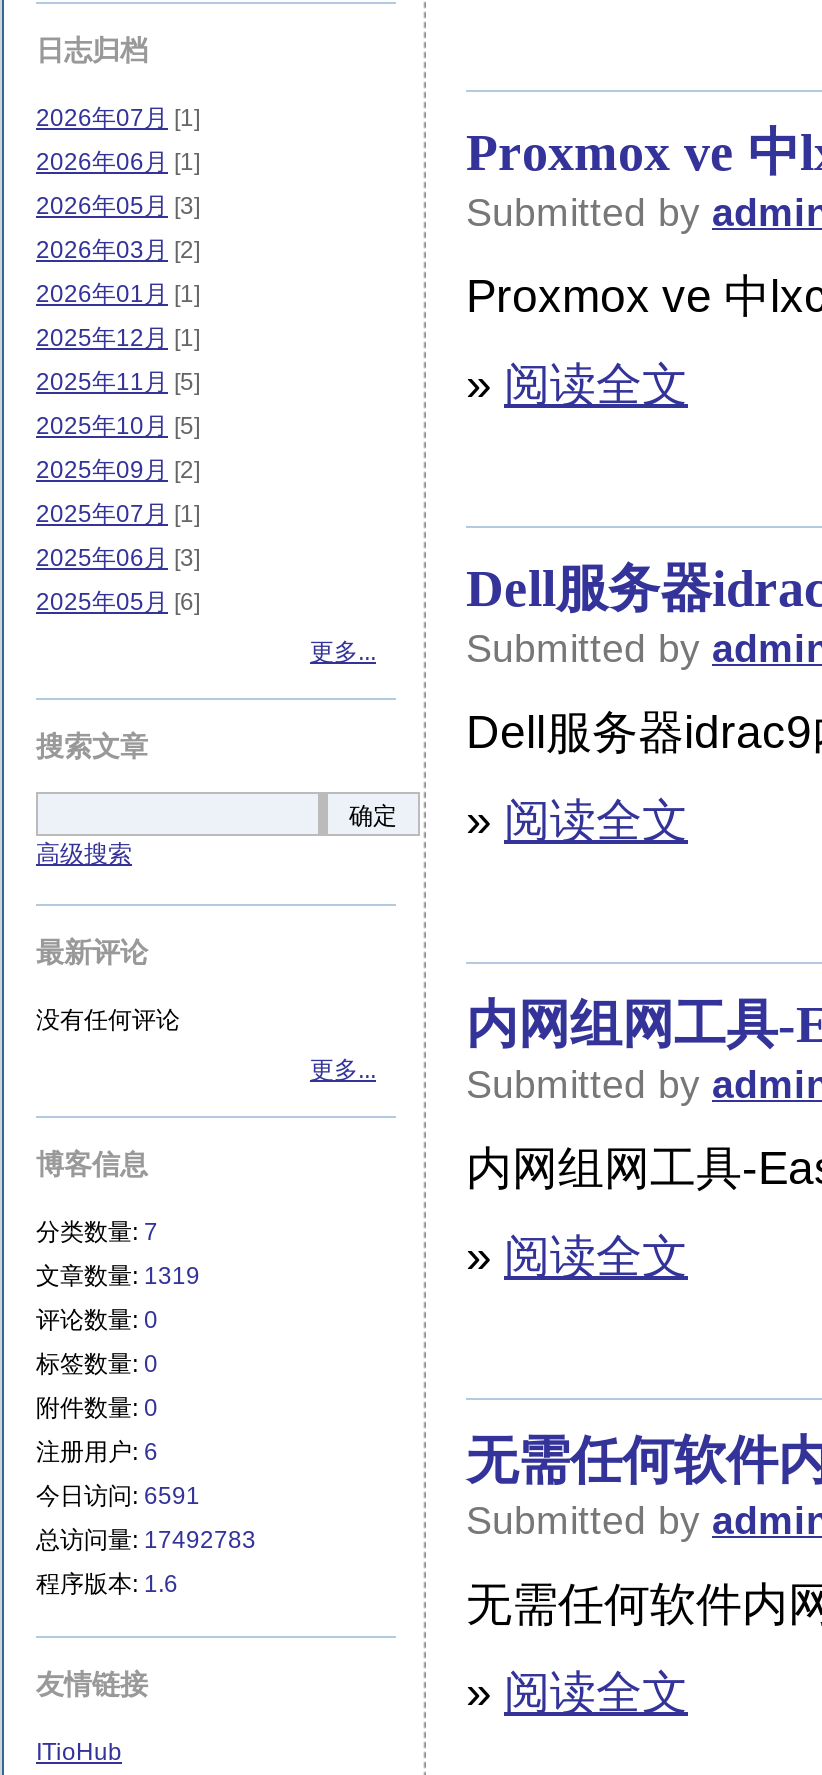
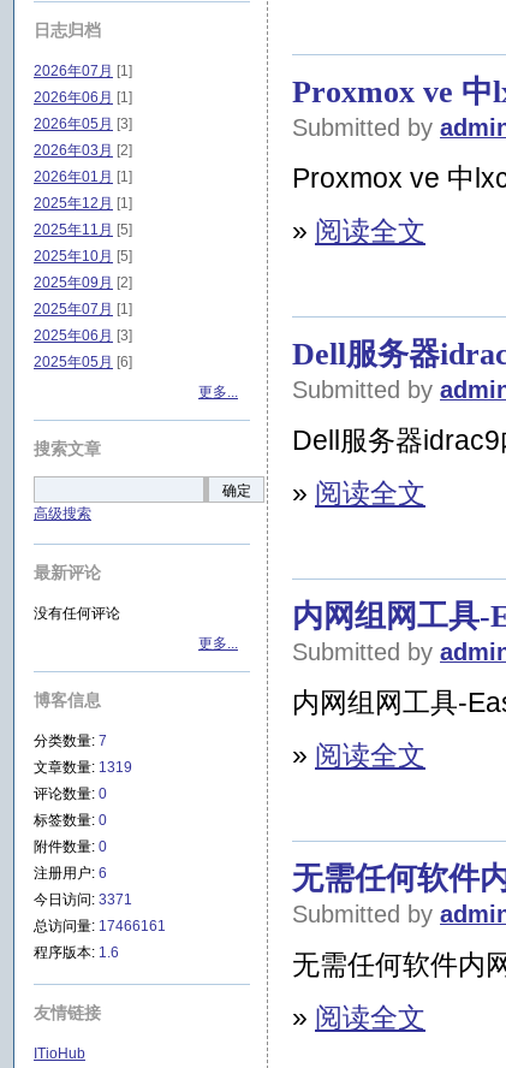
- 今日访问: 6591
+ 今日访问: 3371

- 总访问量: 17492783
+ 总访问量: 17466161
